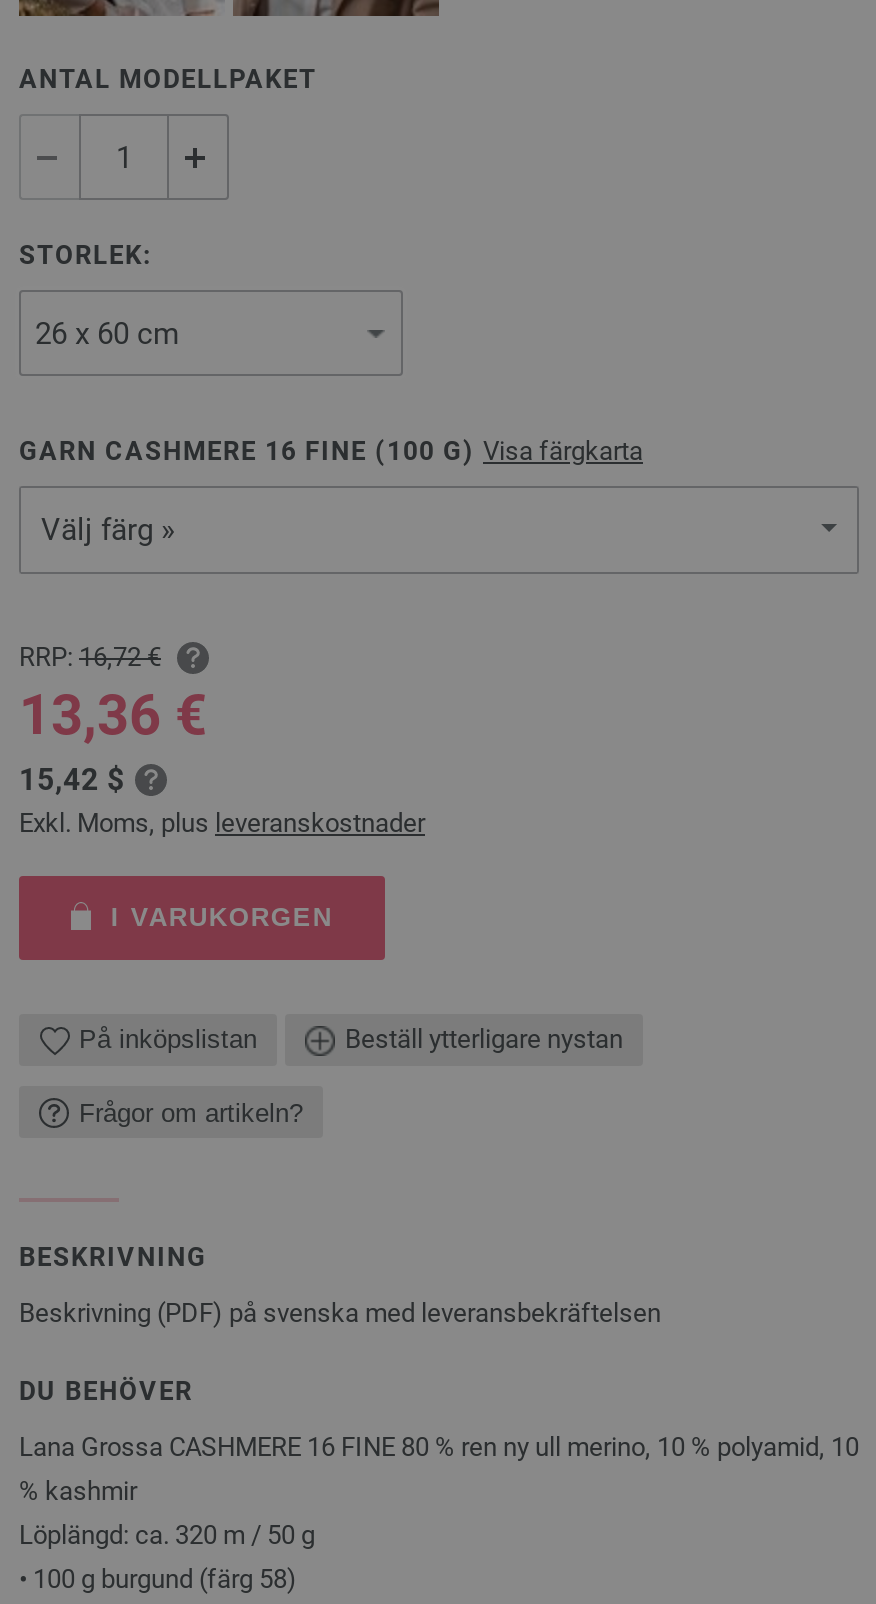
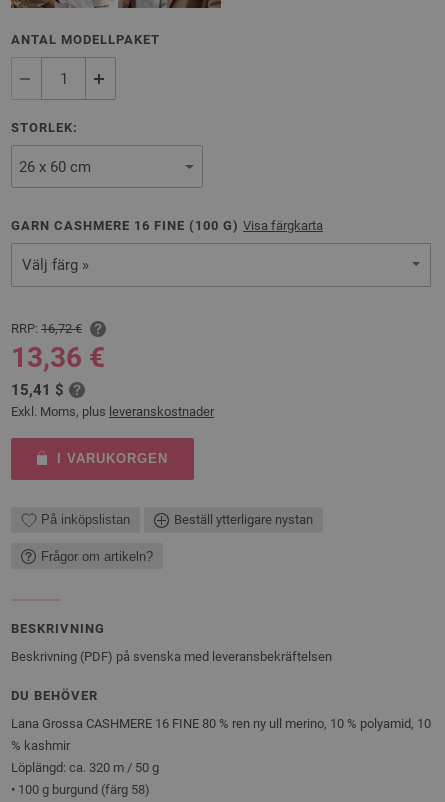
- 15,42 $
+ 15,41 $
